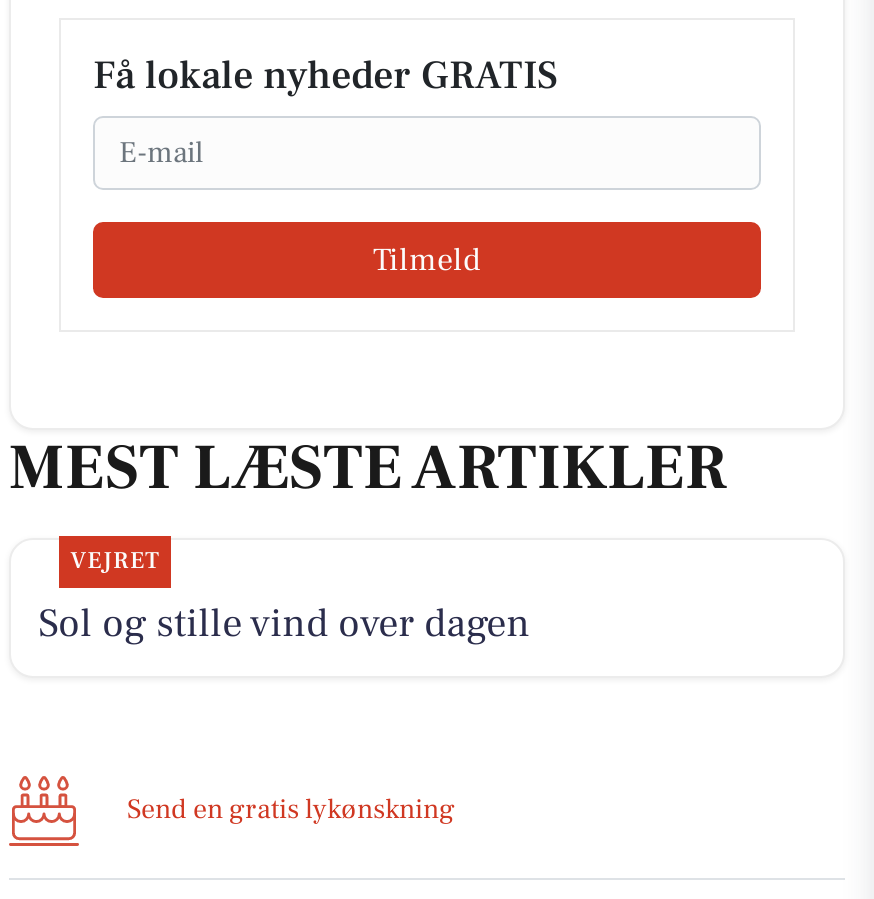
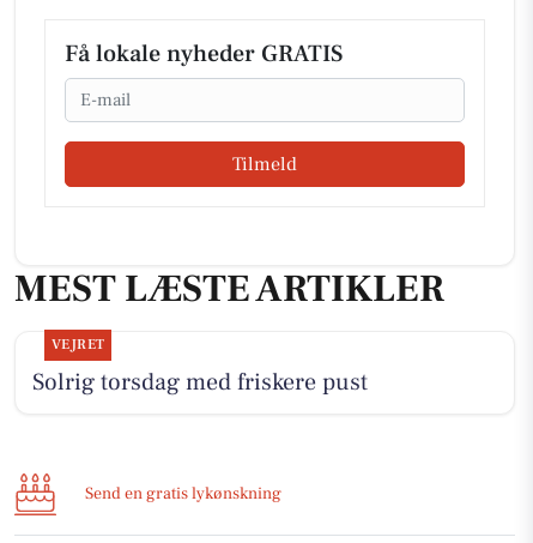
- Sol og stille vind over dagen
+ Solrig torsdag med friskere pust
